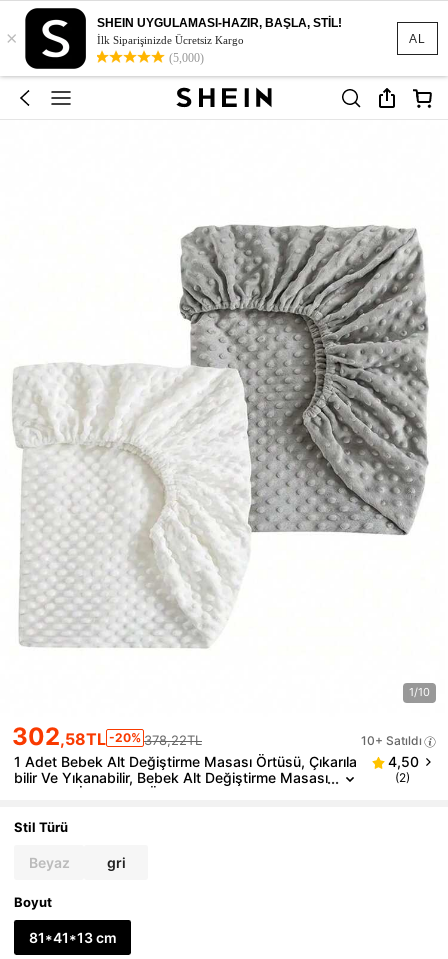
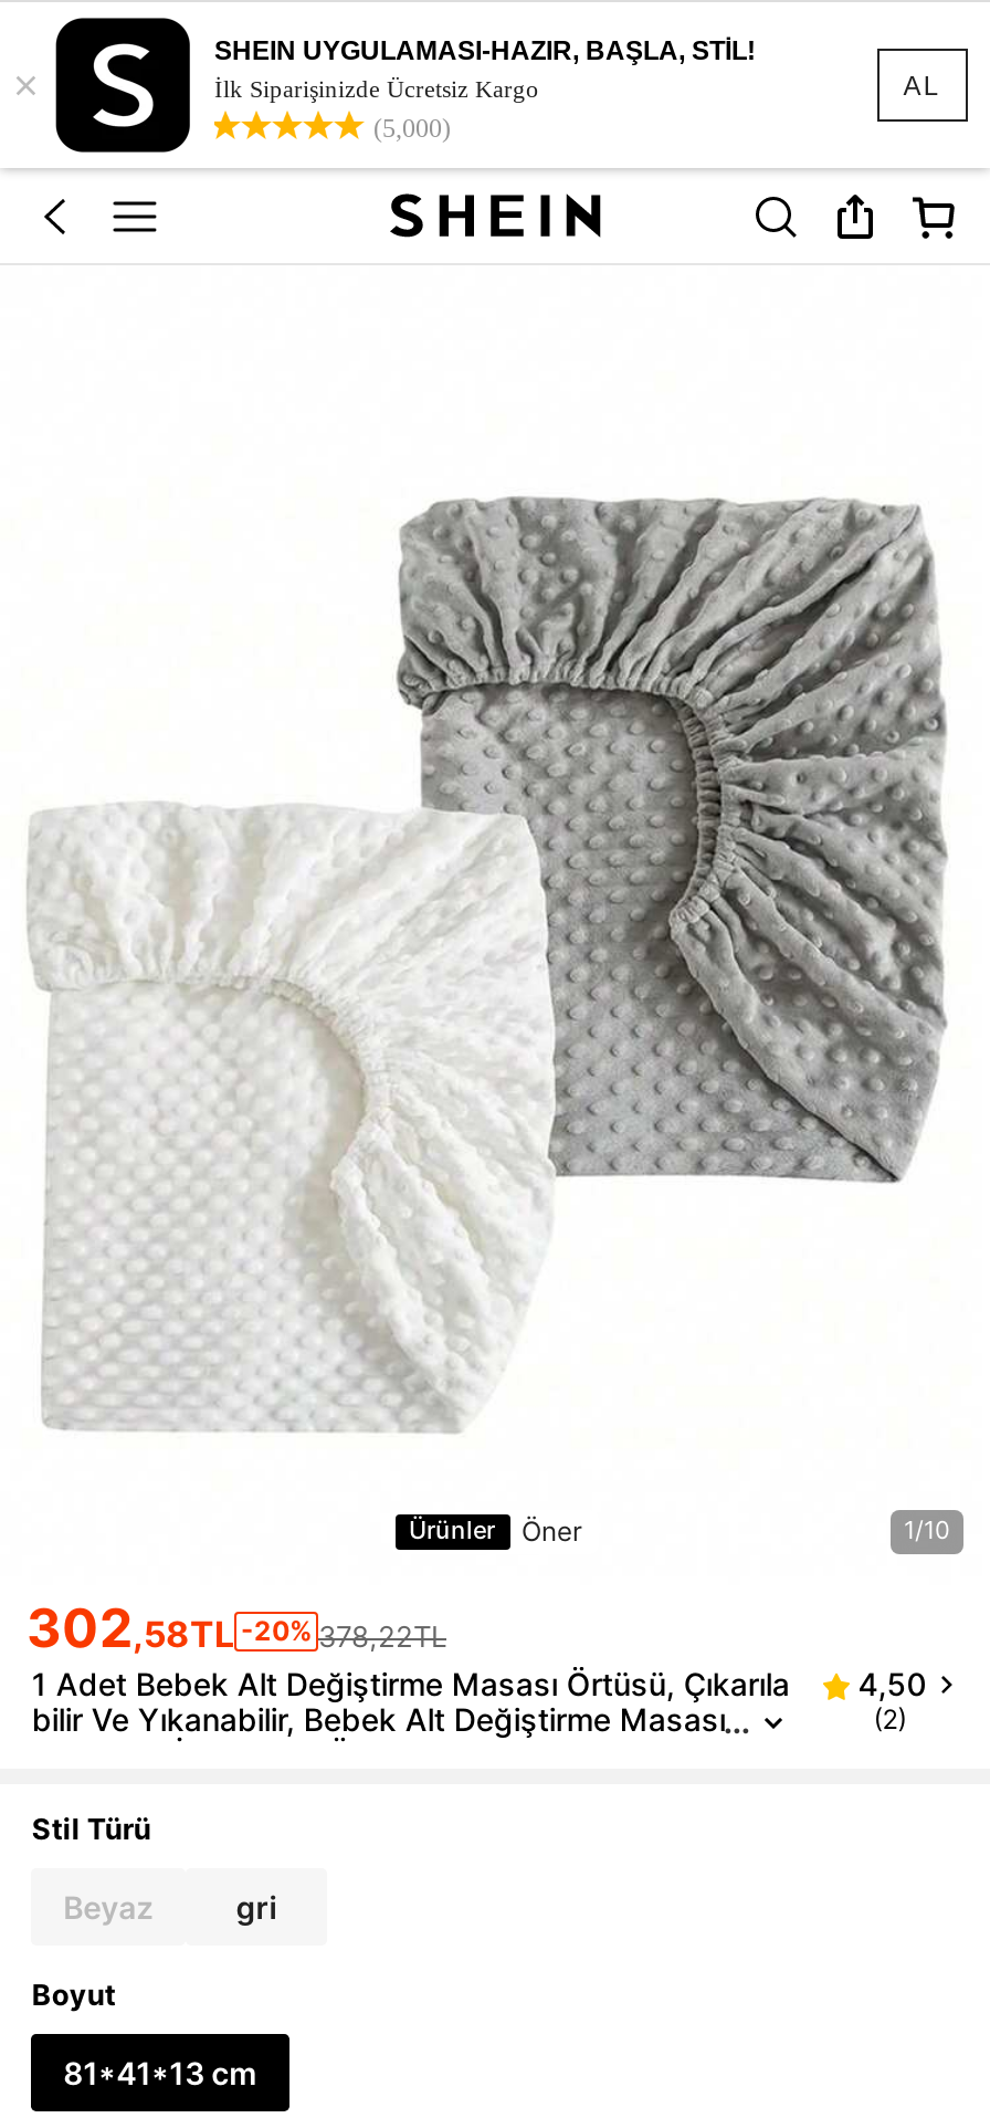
+ Ürünler
+ Öner

- 10+ Satıldı
